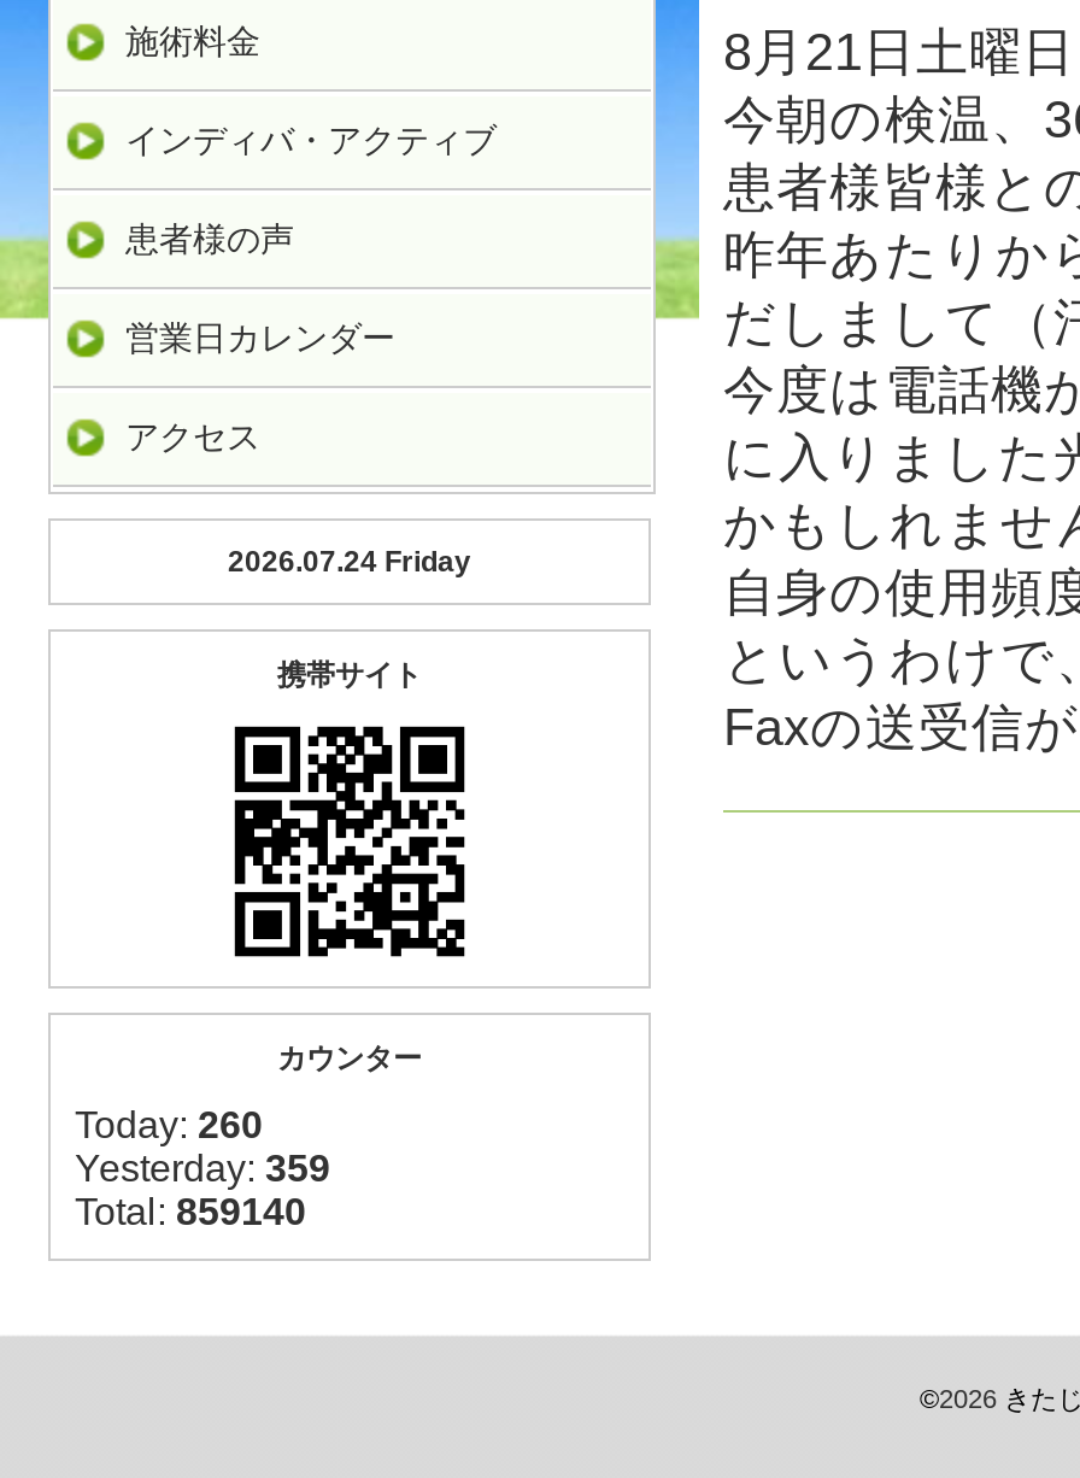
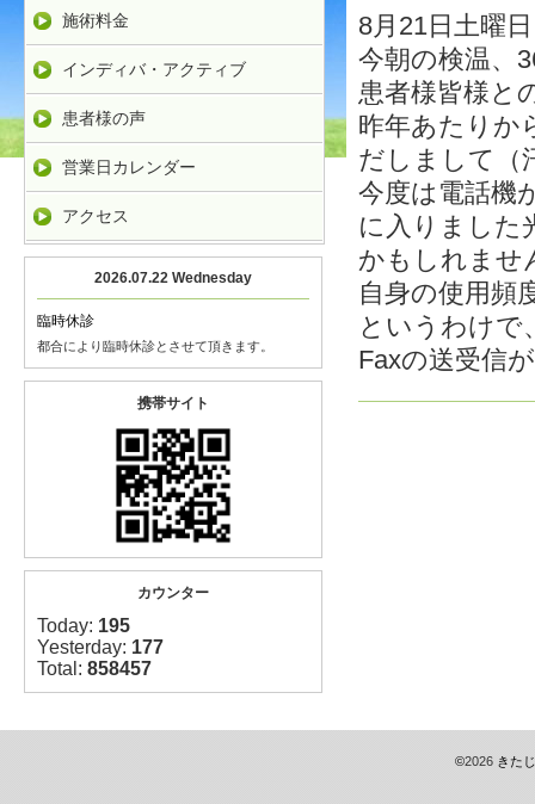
- 2026.07.24 Friday
+ 2026.07.22 Wednesday
+ 臨時休診
+ 都合により臨時休診とさせて頂きます。

- Today: 260
+ Today: 195

- Yesterday: 359
+ Yesterday: 177

- Total: 859140
+ Total: 858457
